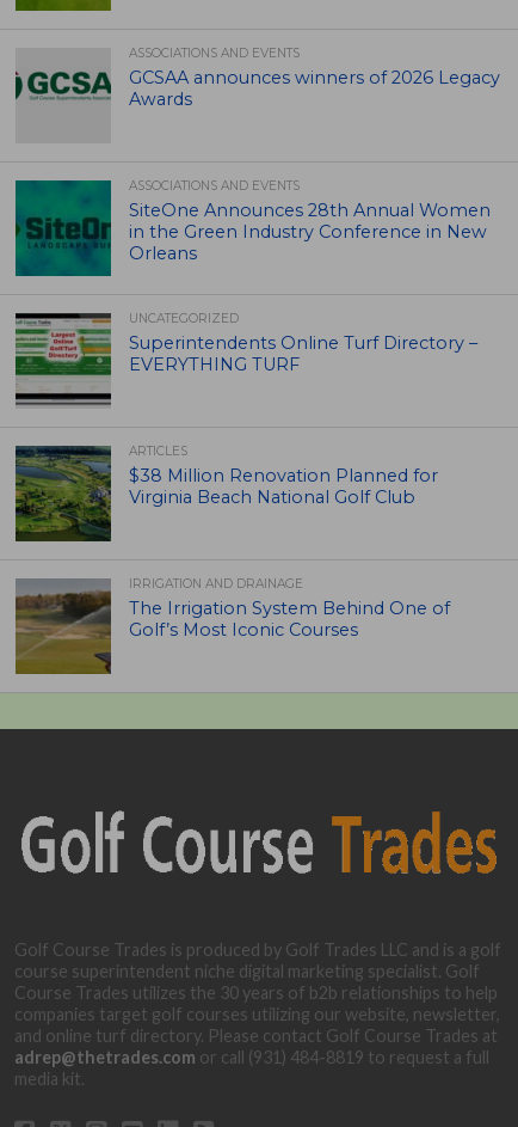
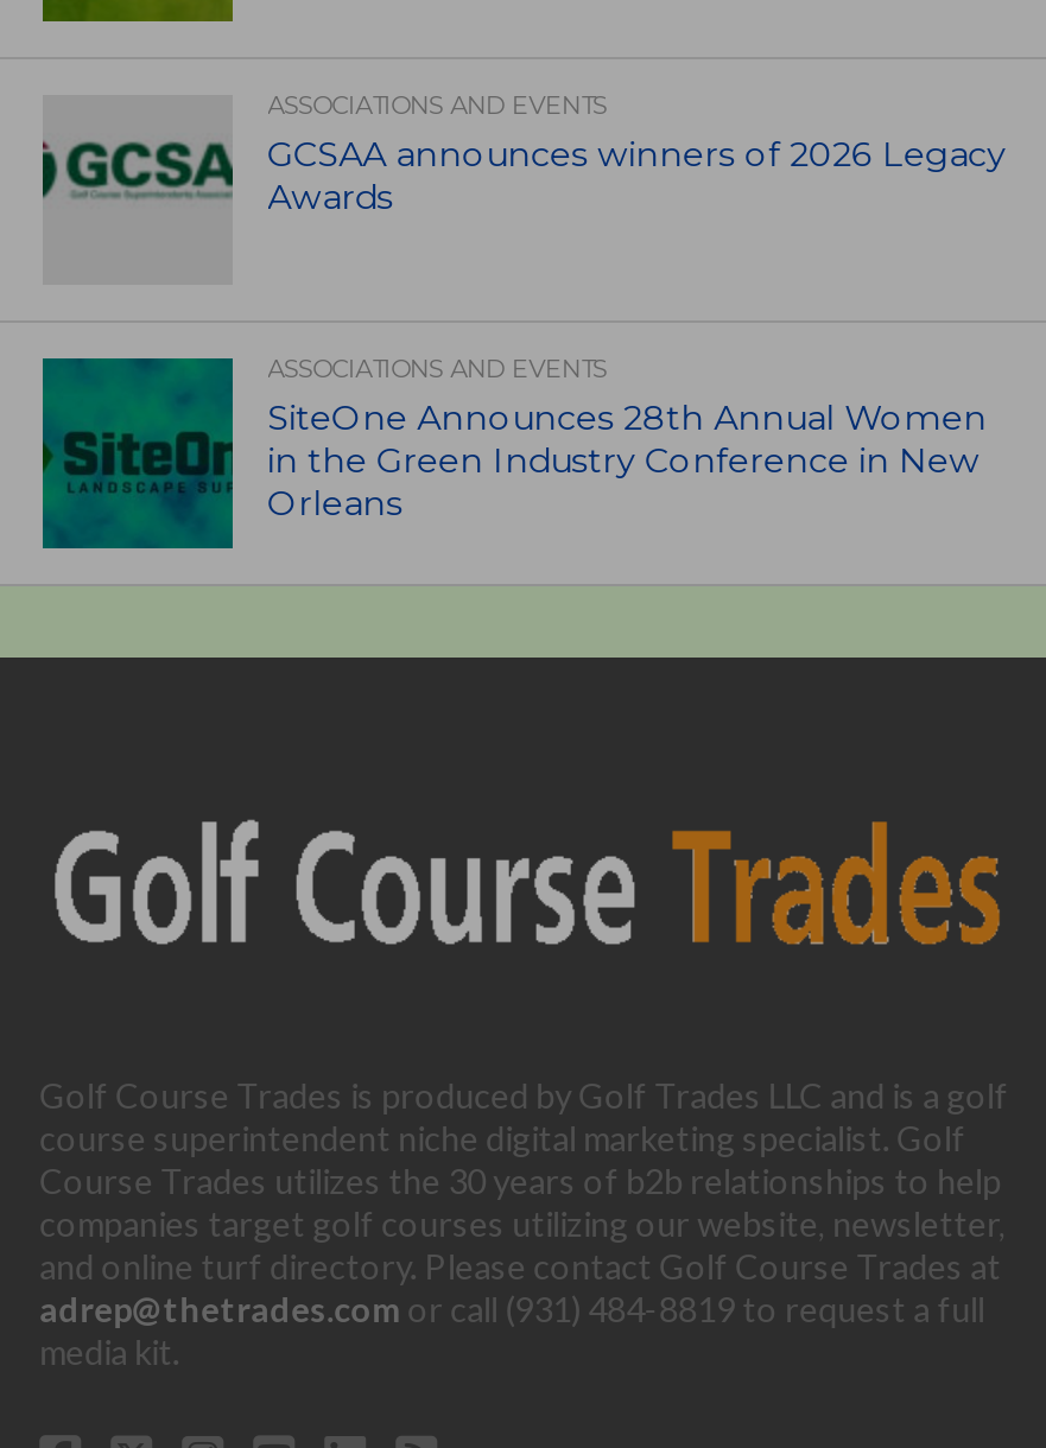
- [image]
- UNCATEGORIZED
- Superintendents Online Turf Directory –
- EVERYTHING TURF

- [image]
- ARTICLES
- $38 Million Renovation Planned for
- Virginia Beach National Golf Club

- [image]
- IRRIGATION AND DRAINAGE
- The Irrigation System Behind One of
- Golf’s Most Iconic Courses
